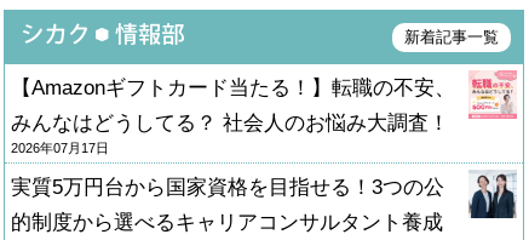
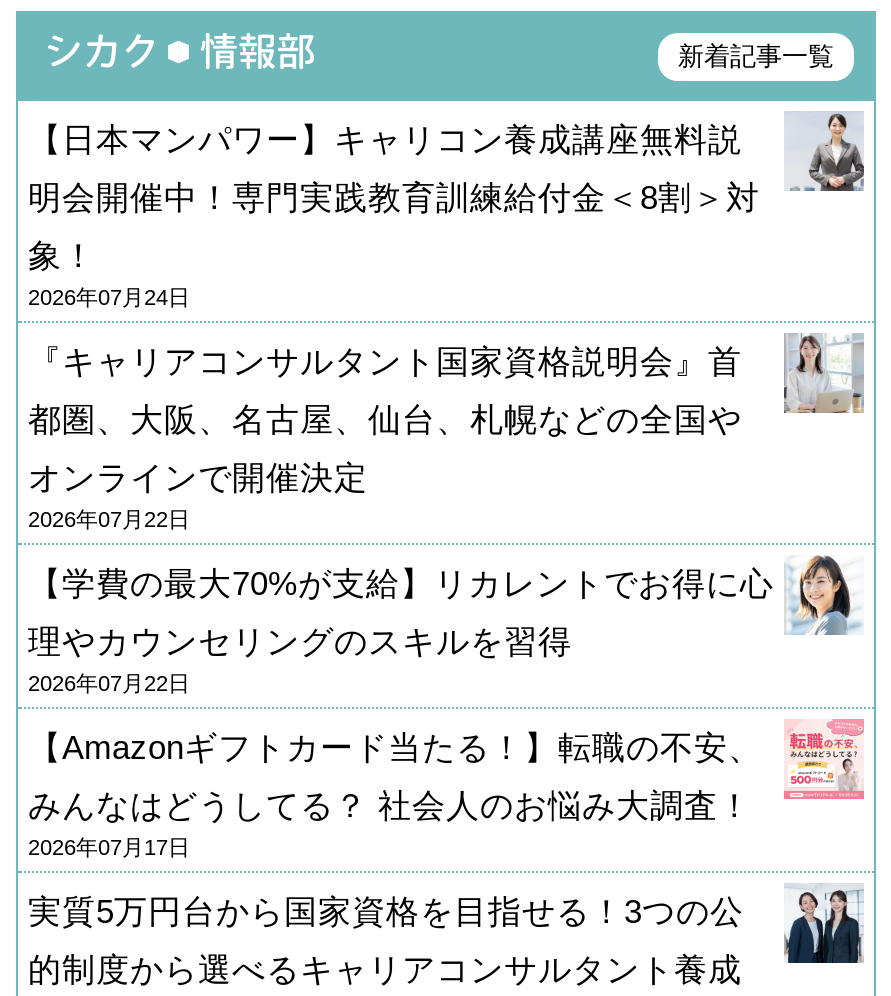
+ [image]
+ 【日本マンパワー】キャリコン養成講座無料説
+ 明会開催中！専門実践教育訓練給付金＜8割＞対
+ 象！
+ 2026年07月24日
+ 『キャリアコンサルタント国家資格説明会』首
+ 都圏、大阪、名古屋、仙台、札幌などの全国や
+ オンラインで開催決定
+ 2026年07月22日
+ 【学費の最大70%が支給】リカレントでお得に心
+ 理やカウンセリングのスキルを習得
+ 2026年07月22日

+ [image]
